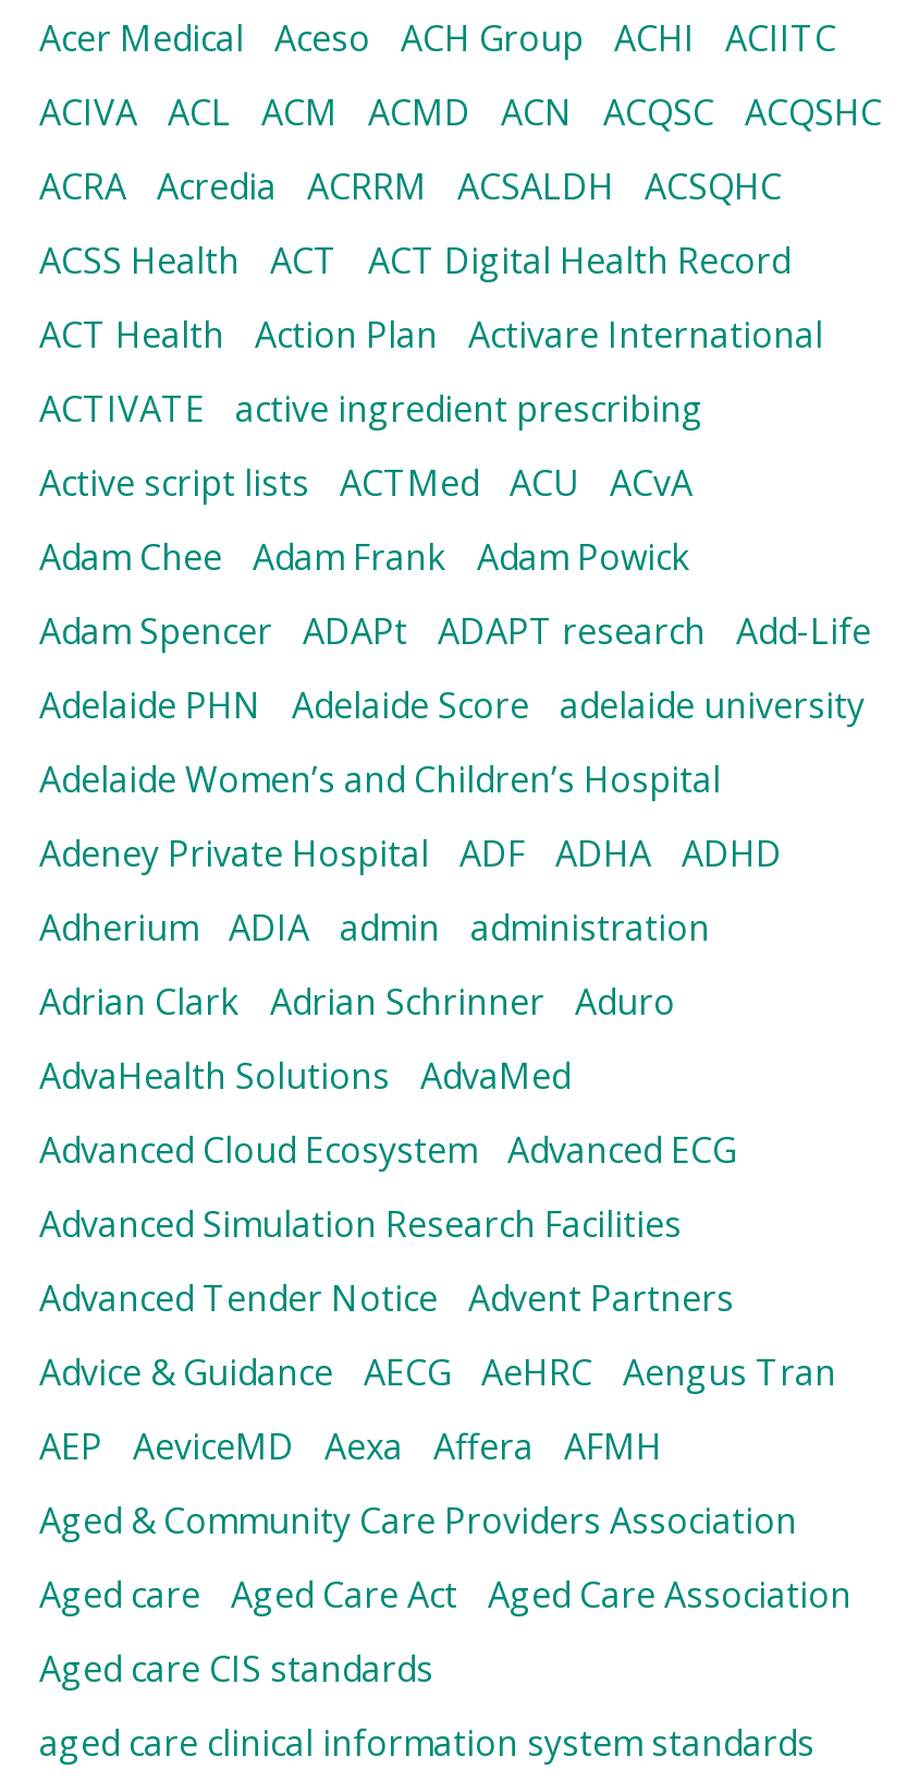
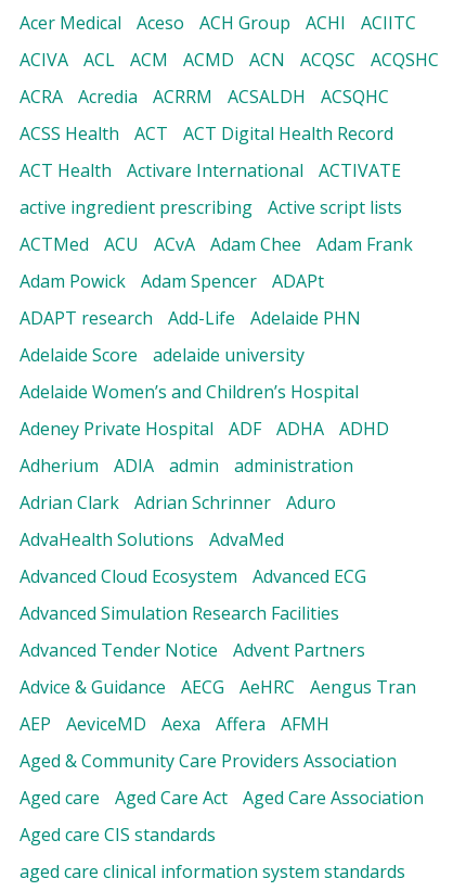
- ACT Health Action Plan Activare International
+ ACT Health Activare International ACTIVATE

- ACTIVATE active ingredient prescribing
+ active ingredient prescribing Active script lists

- Active script lists ACTMed ACU ACvA
+ ACTMed ACU ACvA Adam Chee Adam Frank

- Adam Chee Adam Frank Adam Powick
+ Adam Powick Adam Spencer ADAPt

- Adam Spencer ADAPt ADAPT research Add-Life
+ ADAPT research Add-Life Adelaide PHN

- Adelaide PHN Adelaide Score adelaide university
+ Adelaide Score adelaide university
